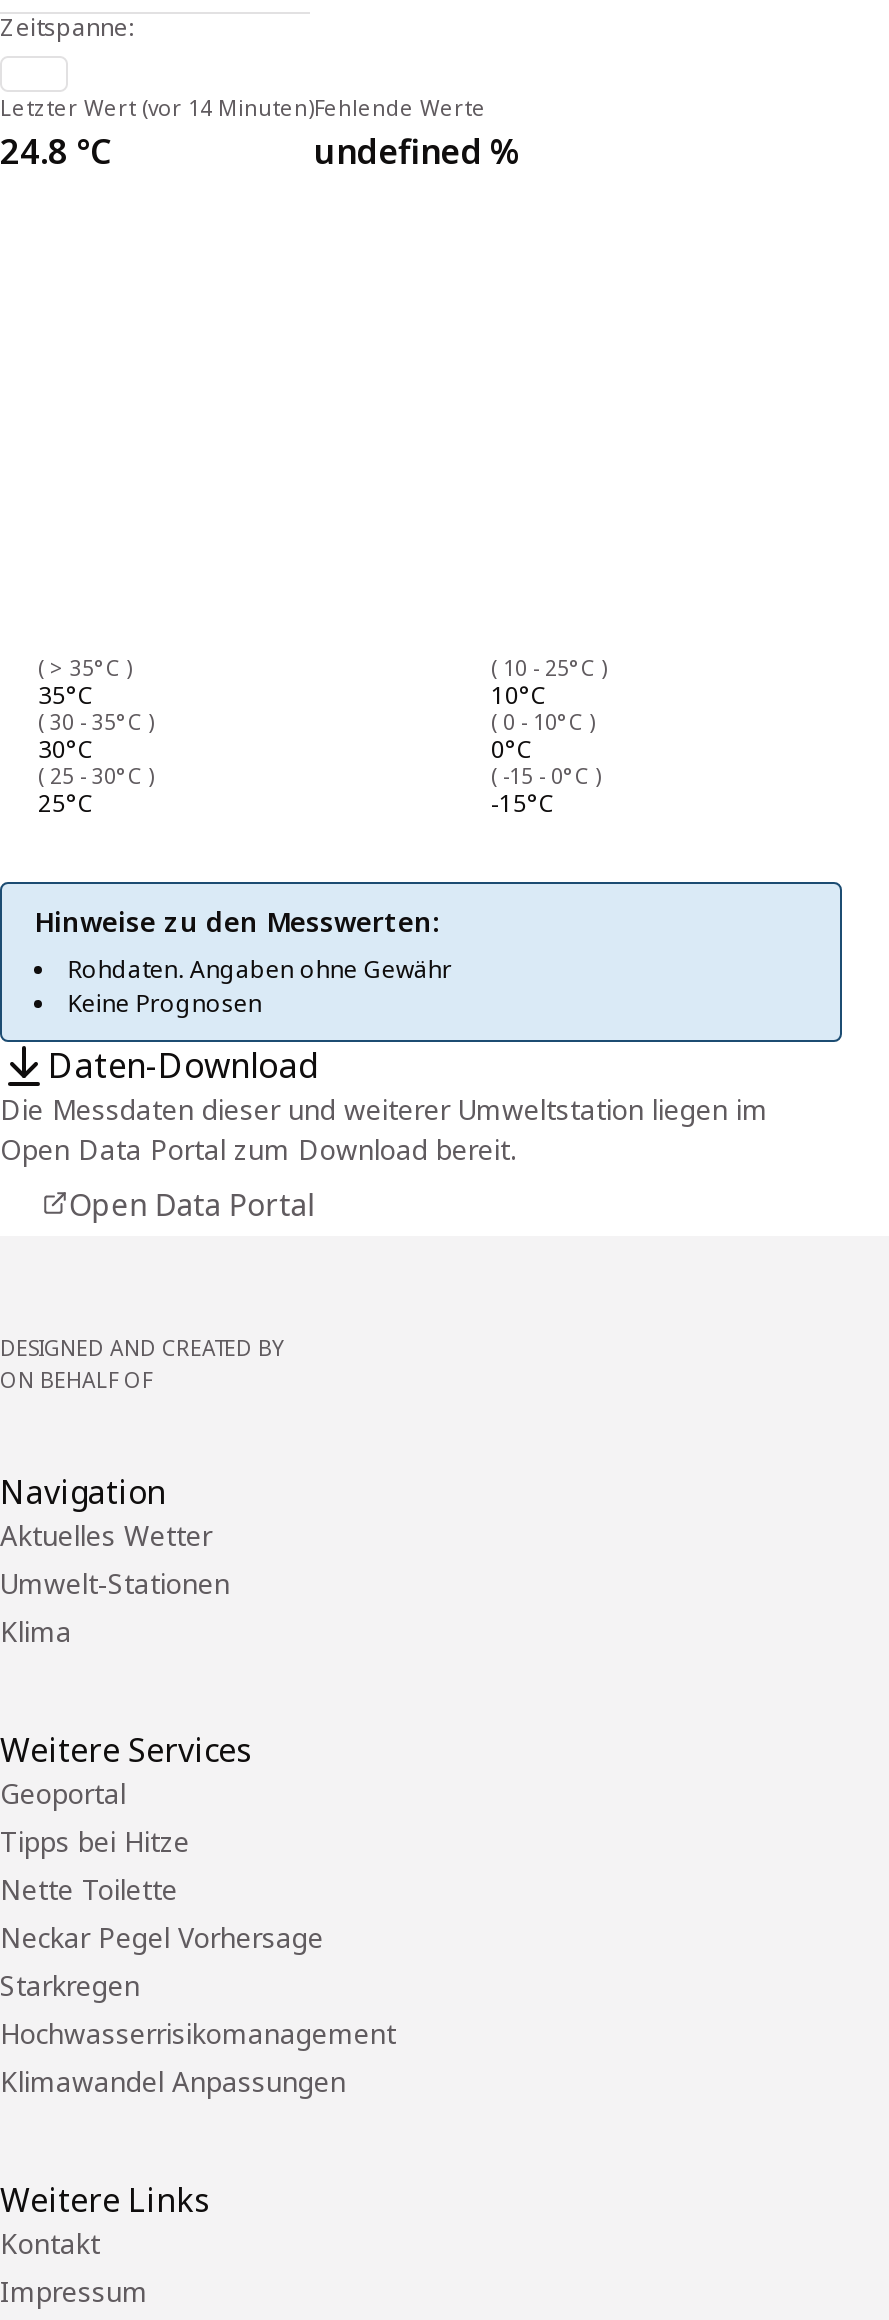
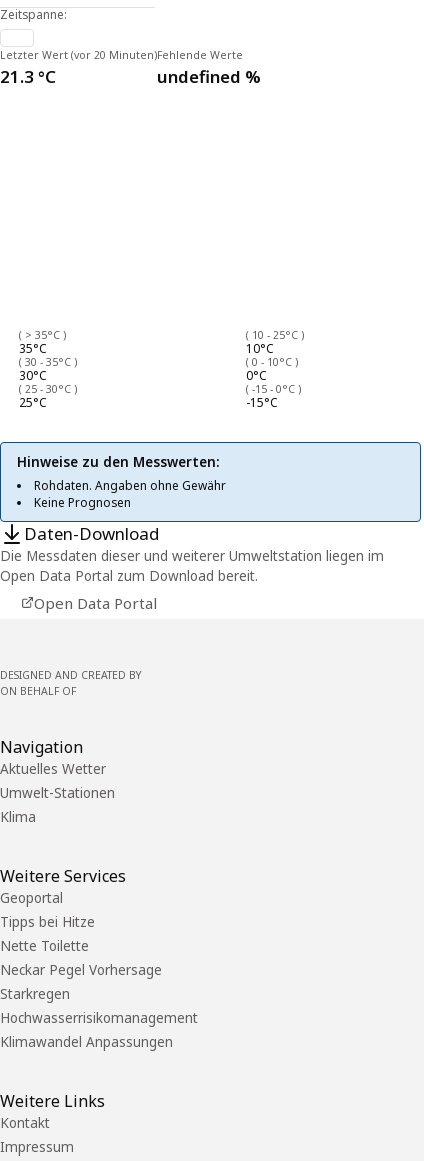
- Letzter Wert (vor 14 Minuten)
+ Letzter Wert (vor 20 Minuten)

- 24.8 °C
+ 21.3 °C
